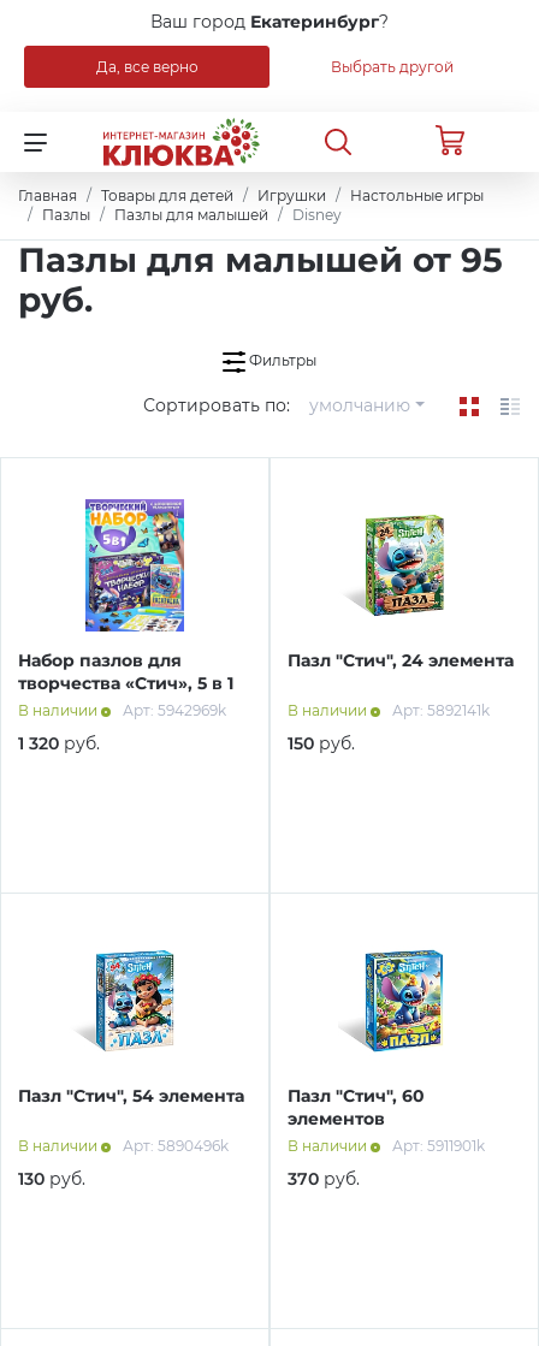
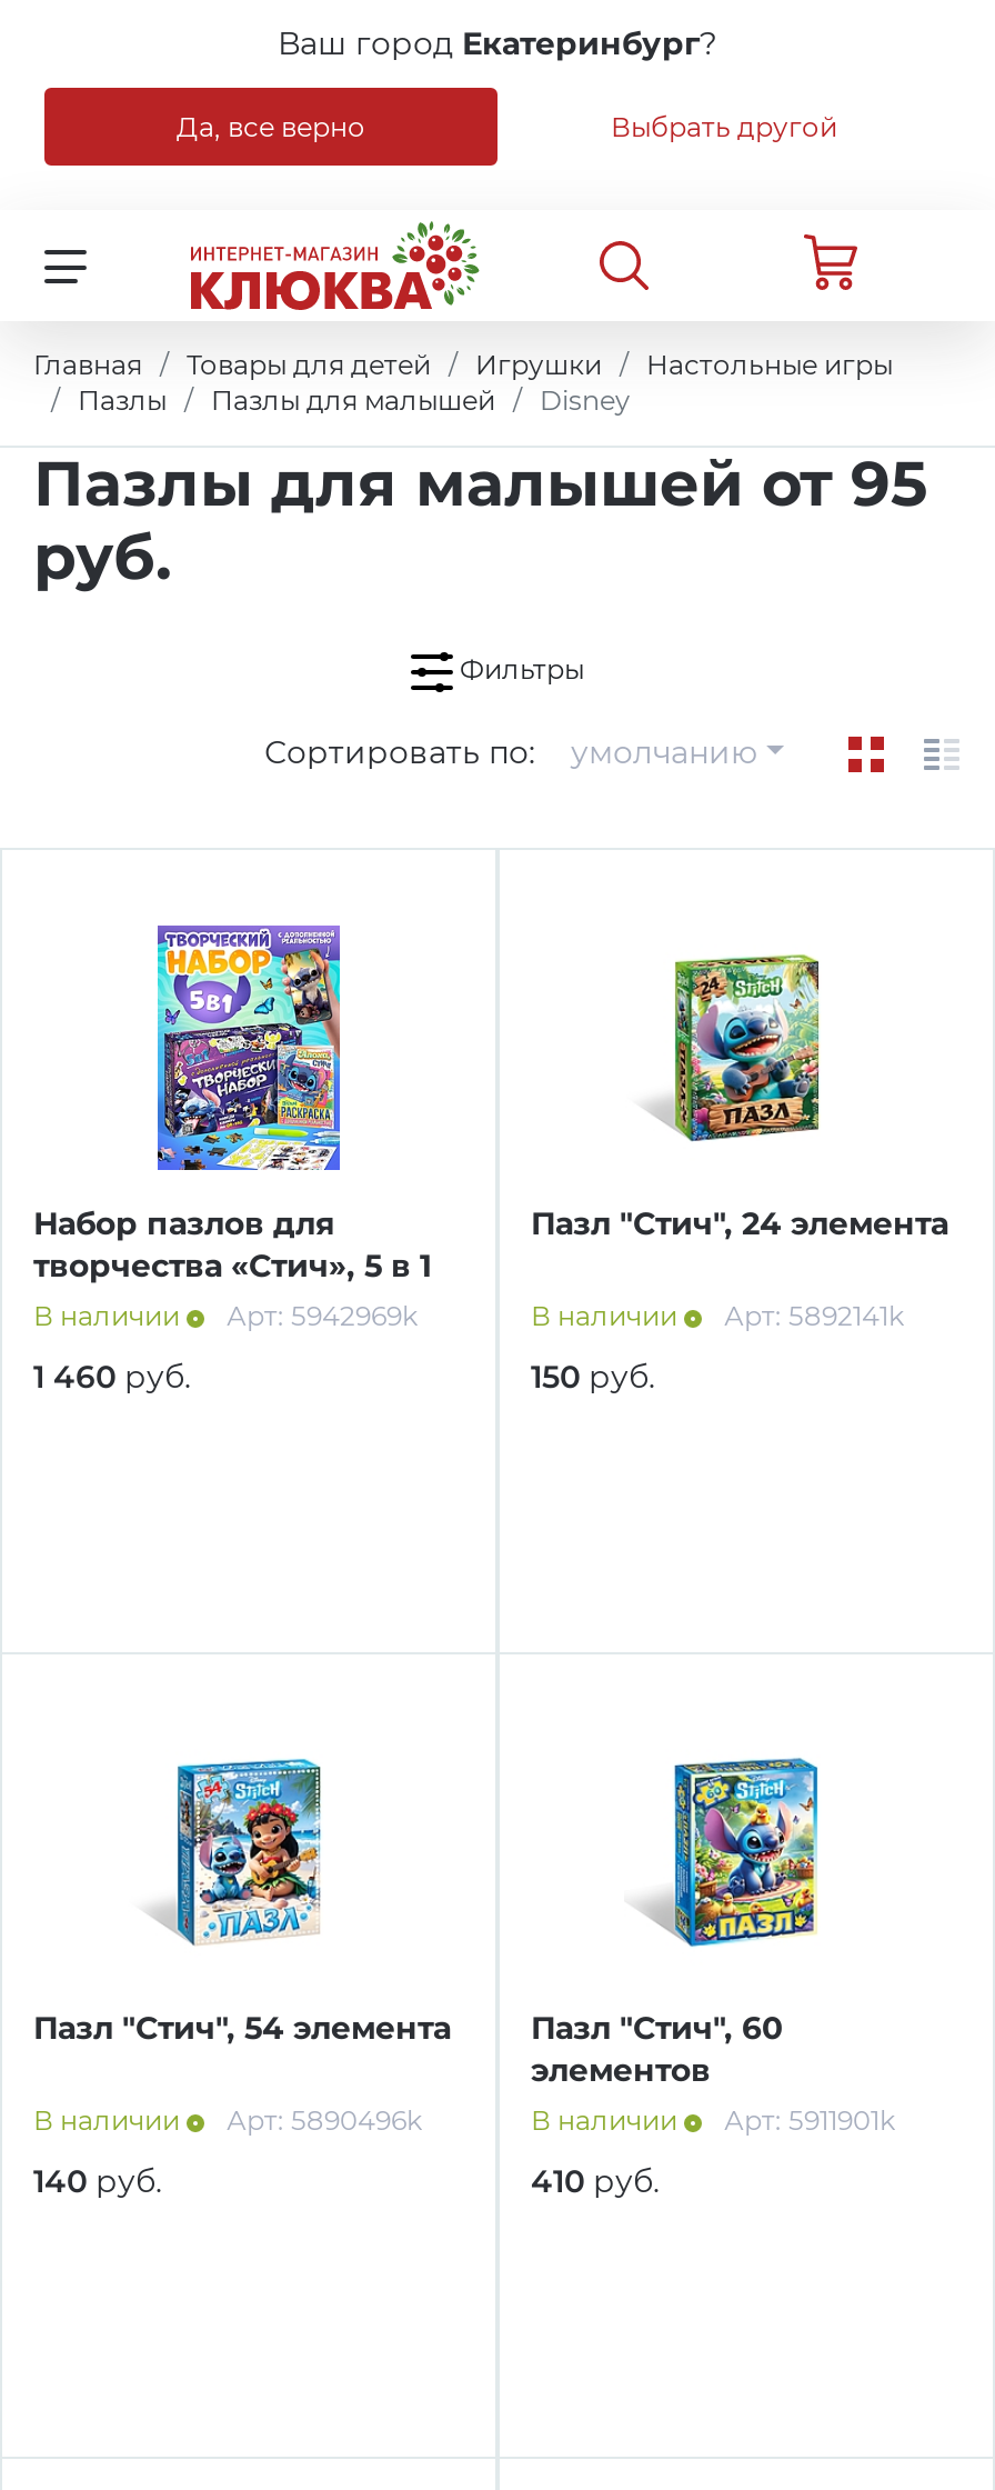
- 1 320 руб.
+ 1 460 руб.

- 130 руб.
+ 140 руб.

- 370 руб.
+ 410 руб.
